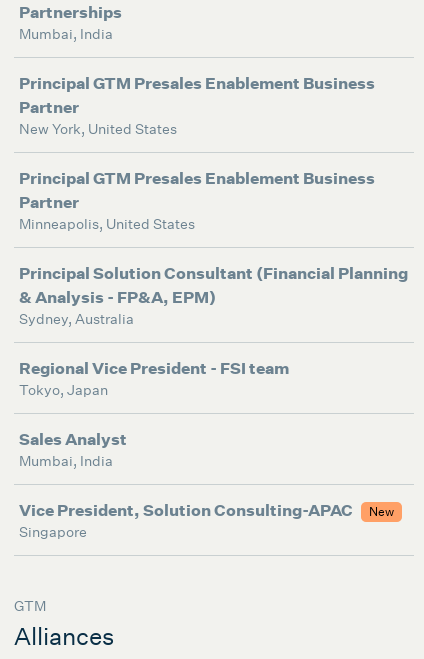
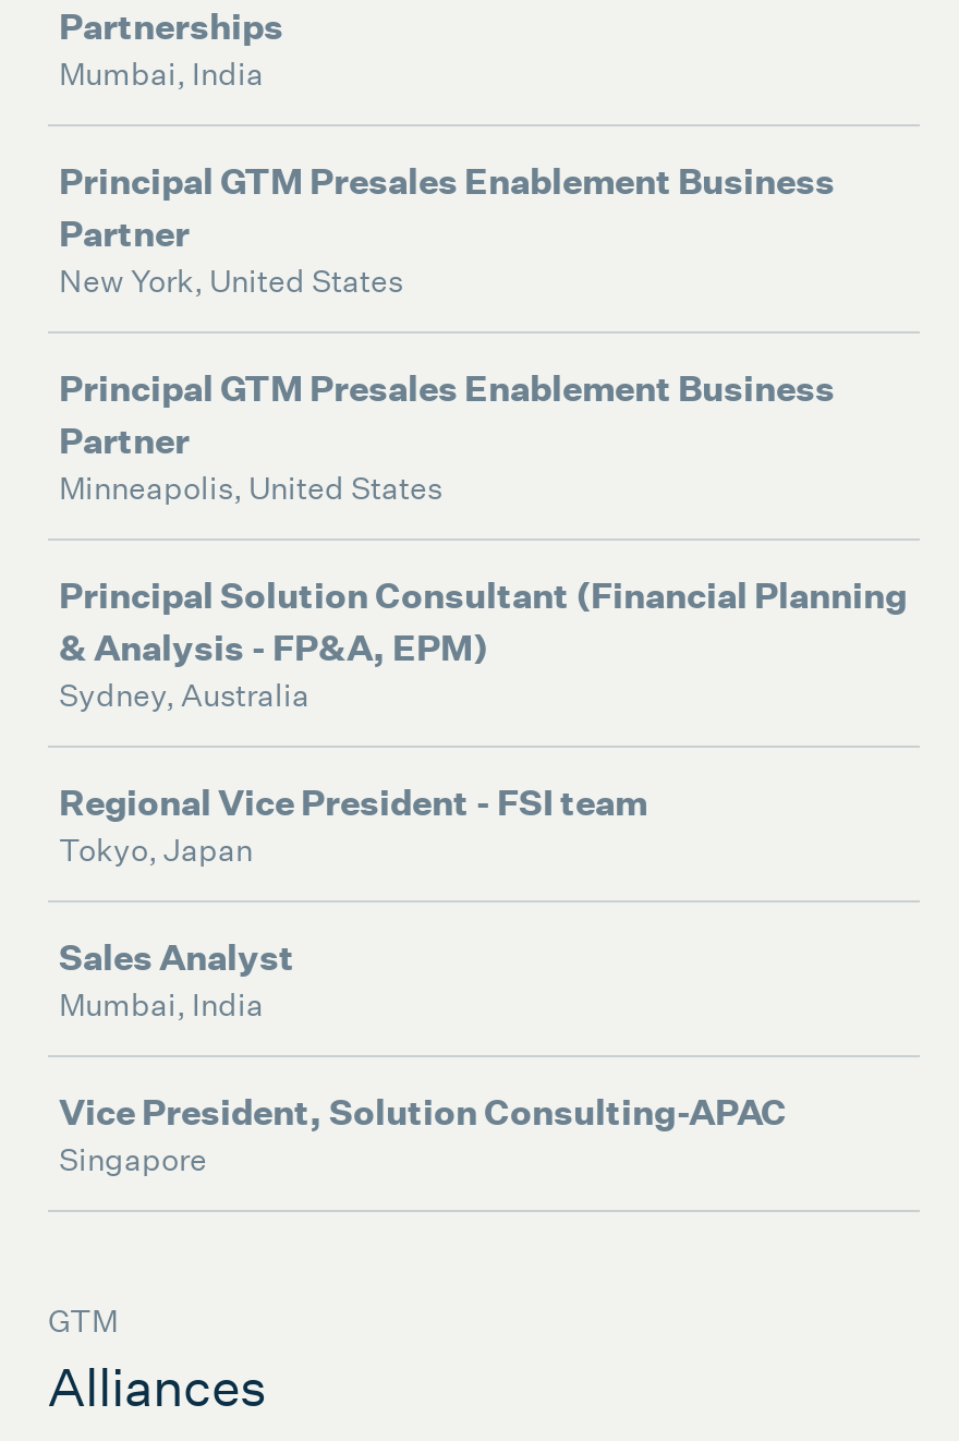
- New
